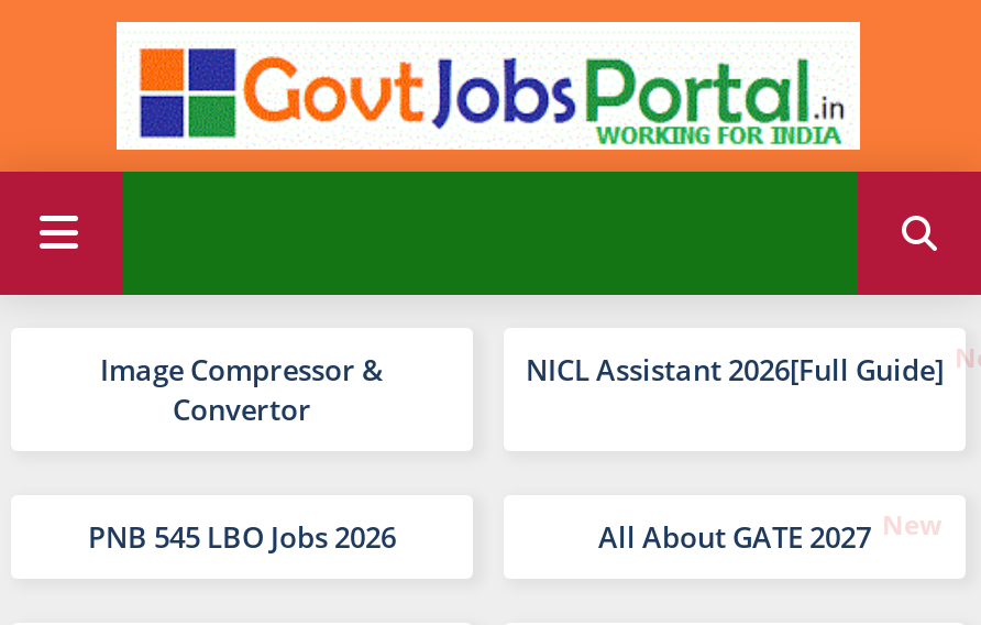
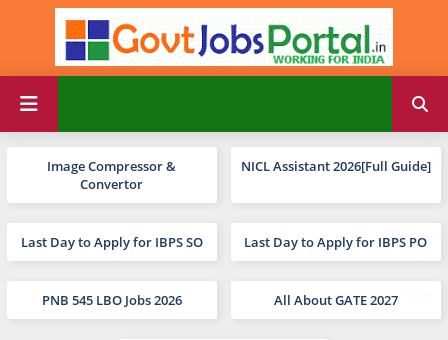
+ Last Day to Apply for IBPS SO
+ Last Day to Apply for IBPS PO
